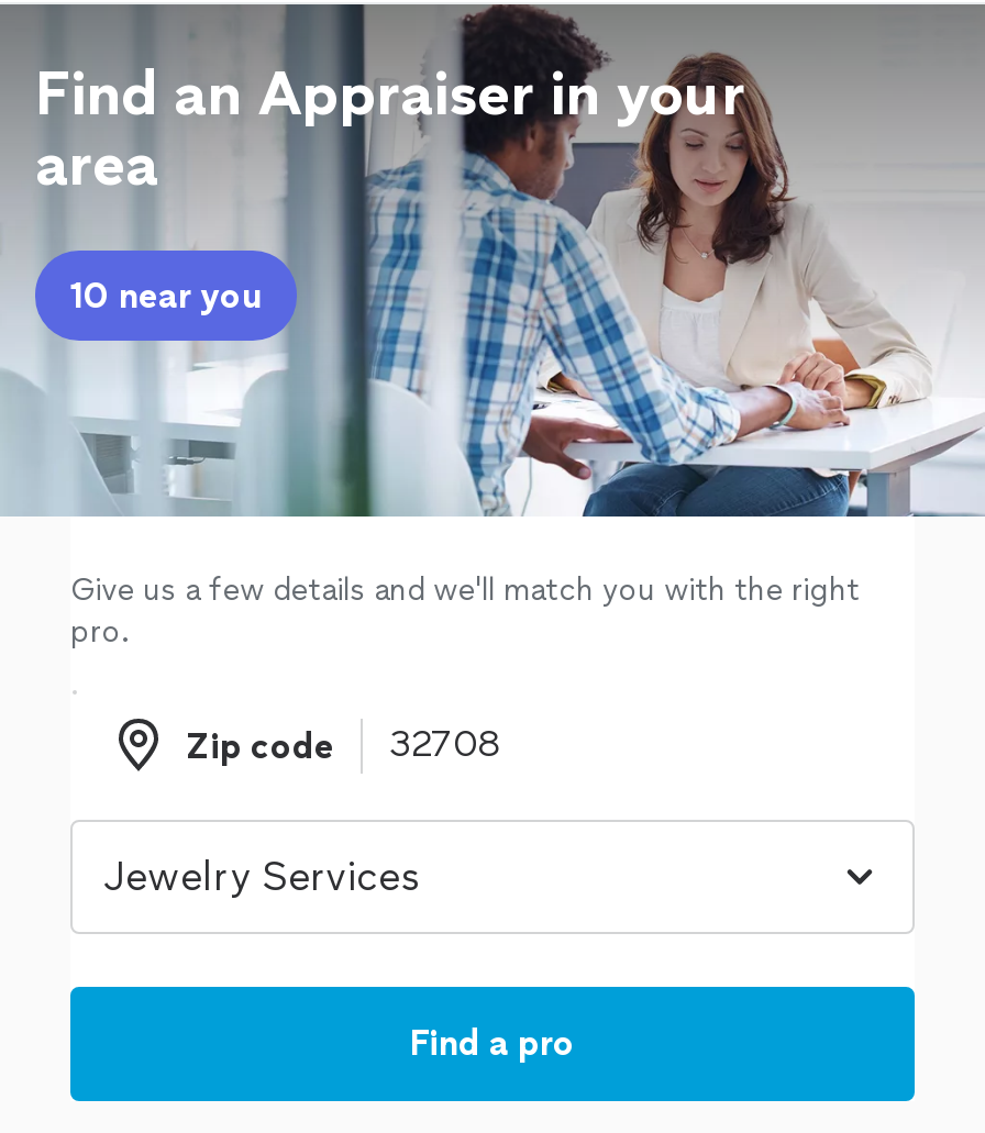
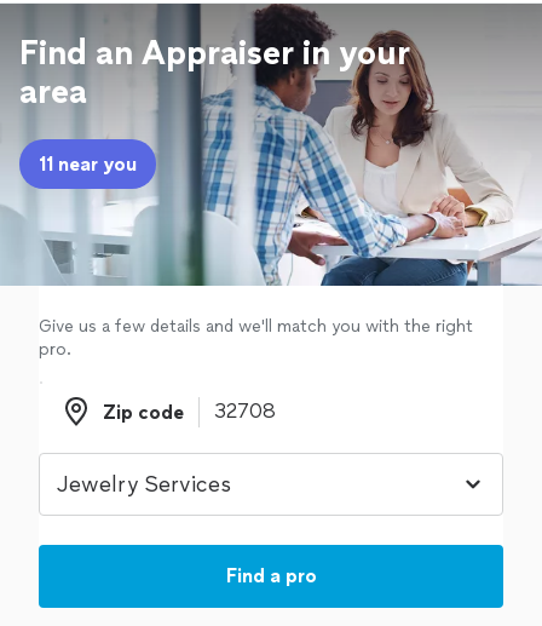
- 10 near you
+ 11 near you
